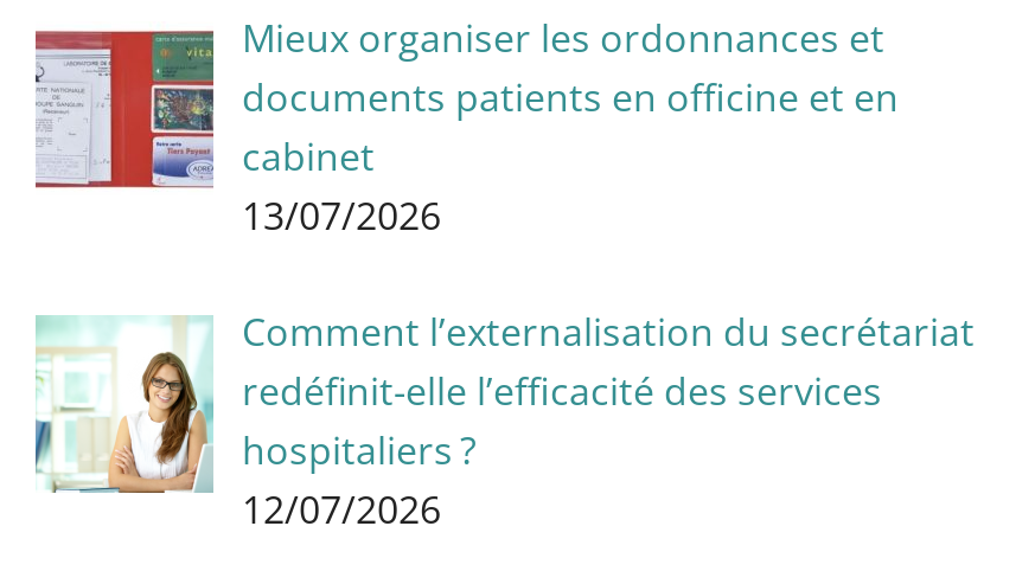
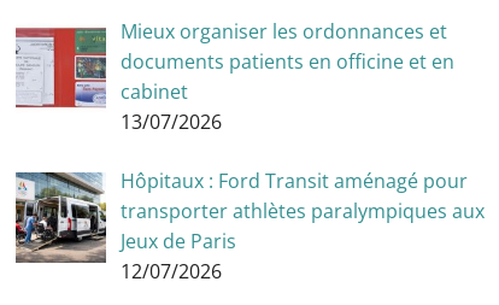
- [image]
- Comment l’externalisation du secrétariat
- redéfinit-elle l’efficacité des services
- hospitaliers ?
+ [image]
+ Hôpitaux : Ford Transit aménagé pour
+ transporter athlètes paralympiques aux
+ Jeux de Paris
